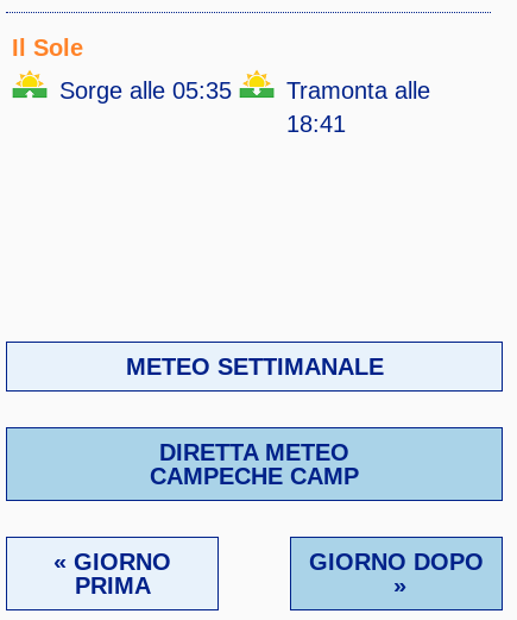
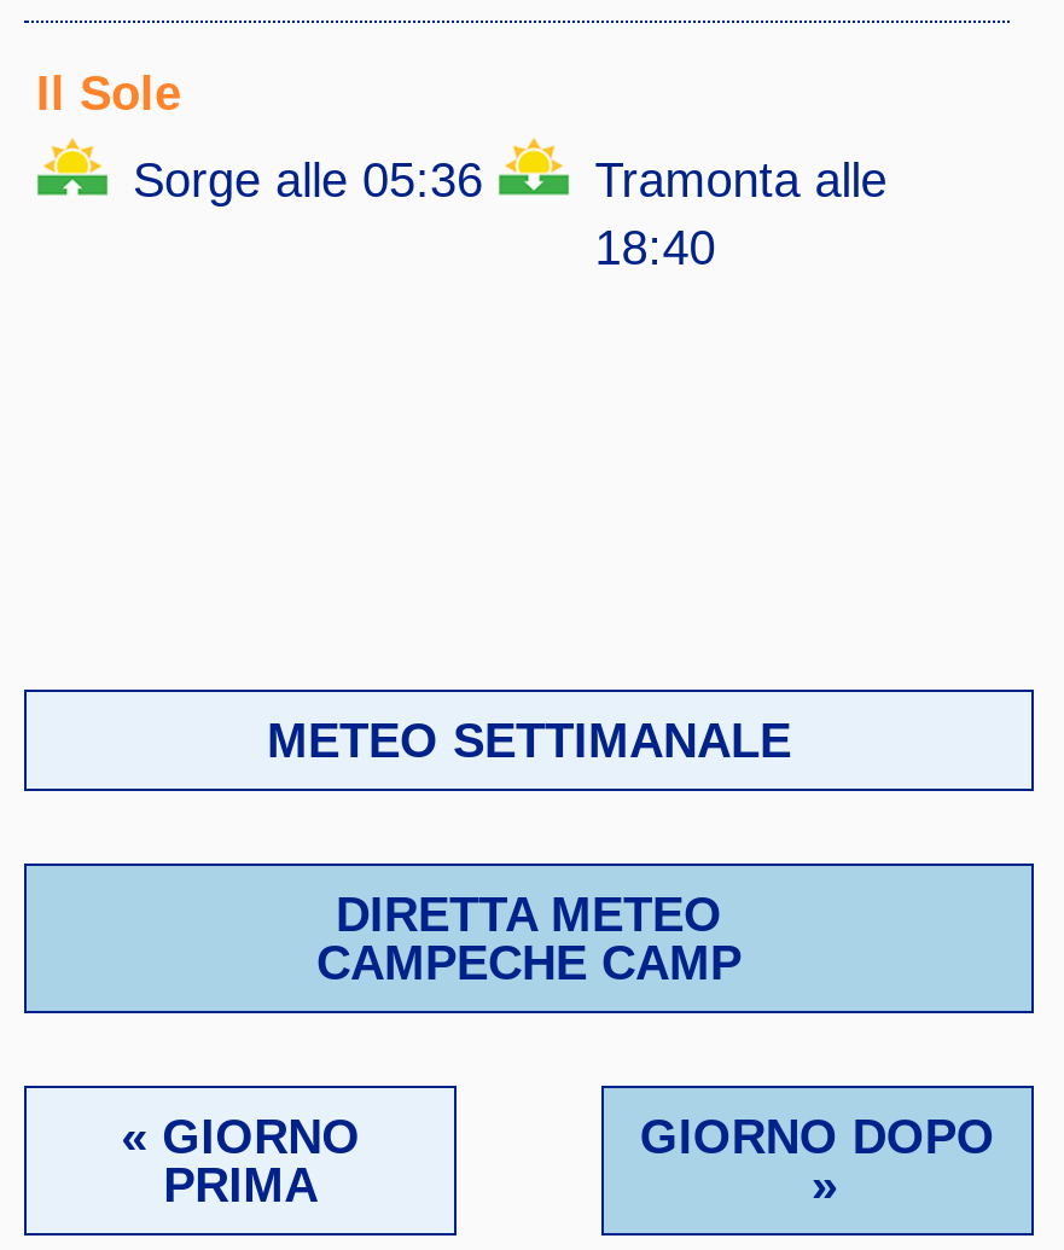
- Sorge alle 05:35
+ Sorge alle 05:36

- 18:41
+ 18:40
